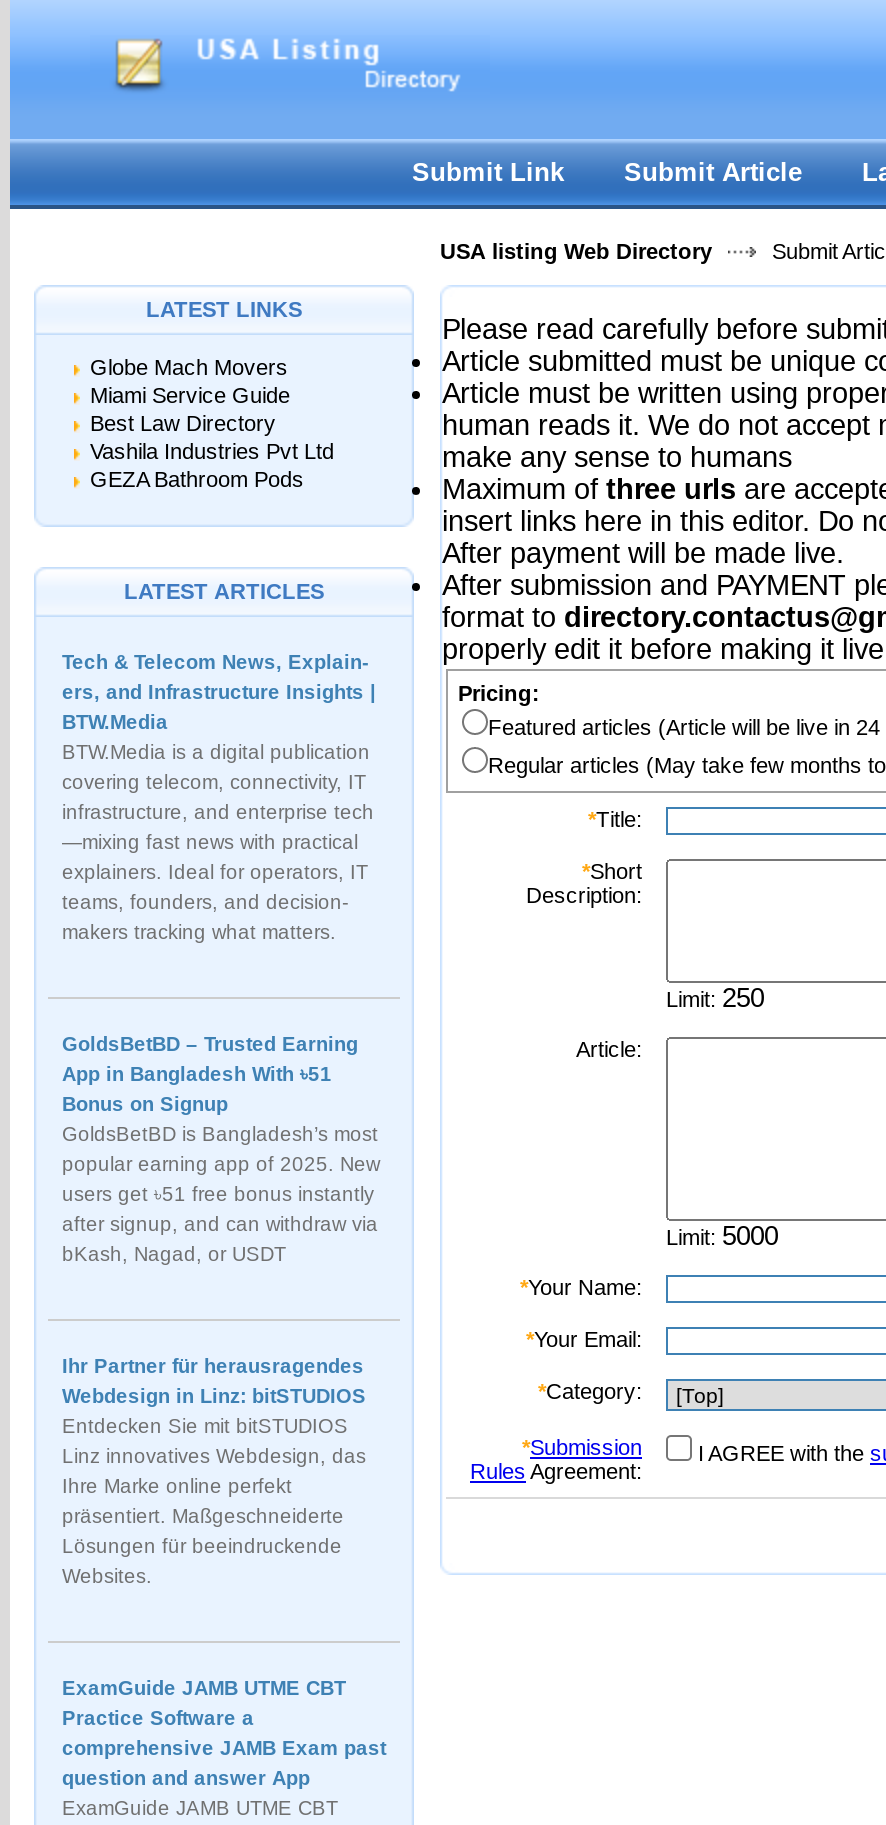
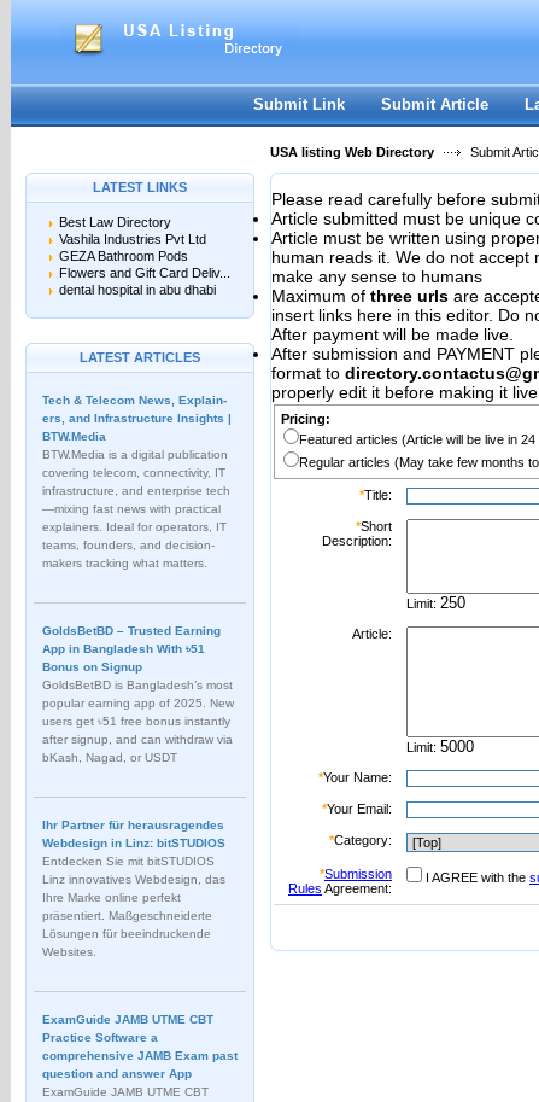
- Globe Mach Movers
- Miami Service Guide

moved up: Best Law Directory | Vashila Industries Pvt Ltd | GEZA Bathroom Pods

+ Flowers and Gift Card Deliv...
+ dental hospital in abu dhabi
